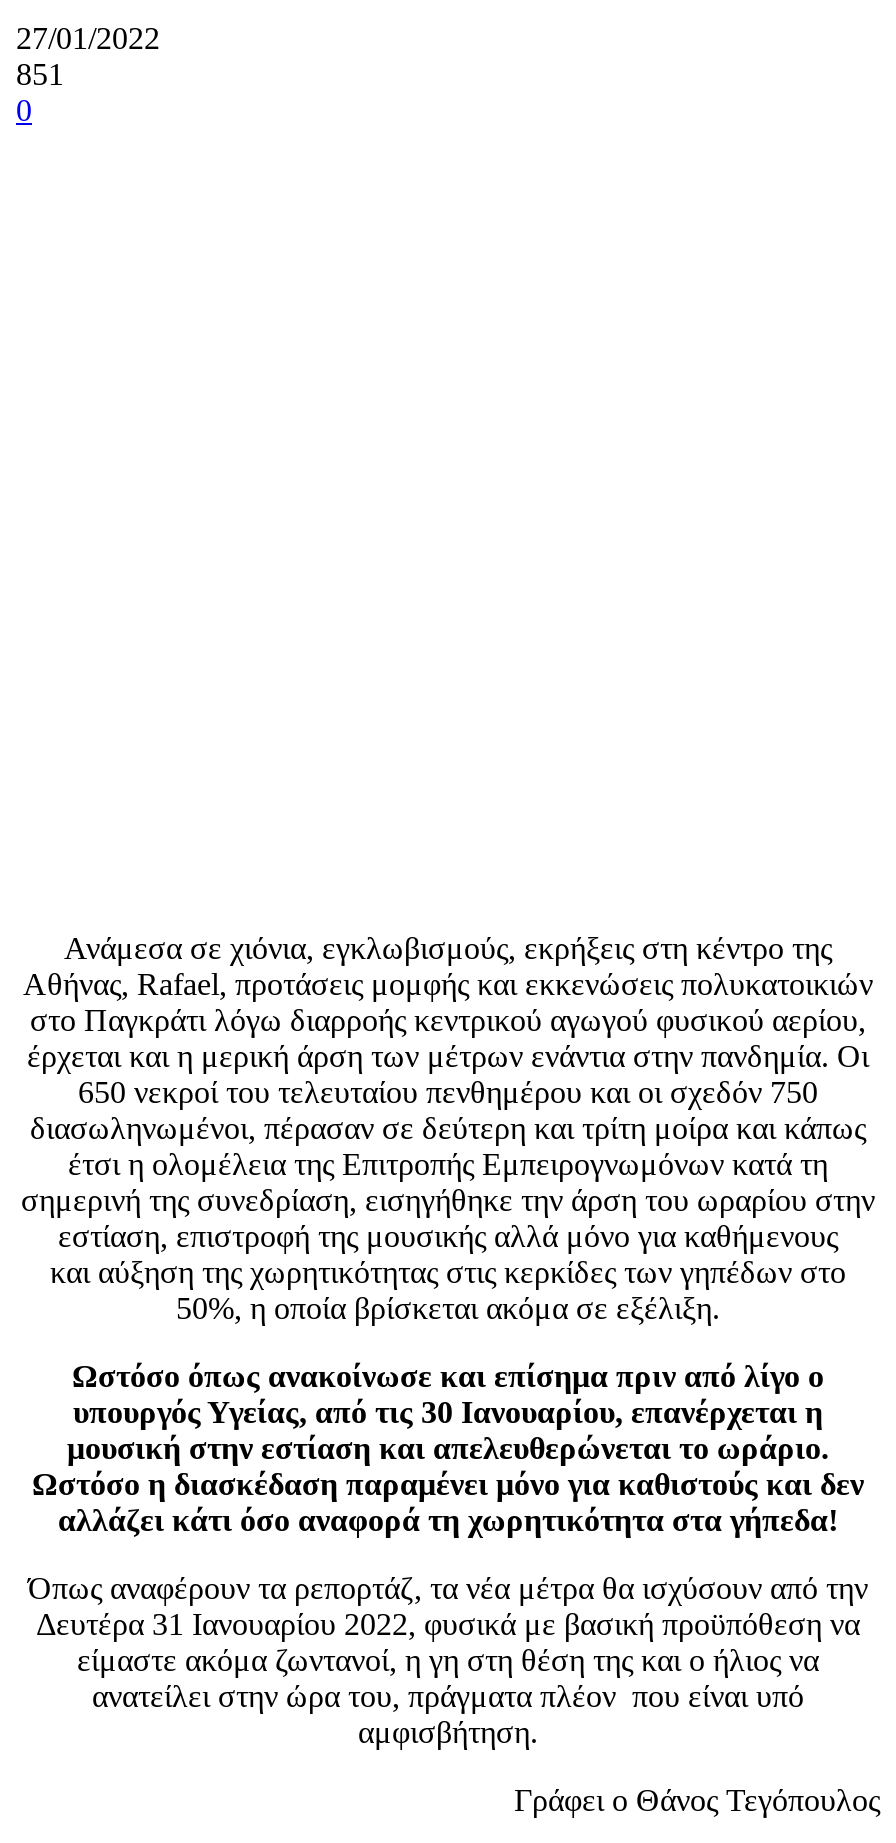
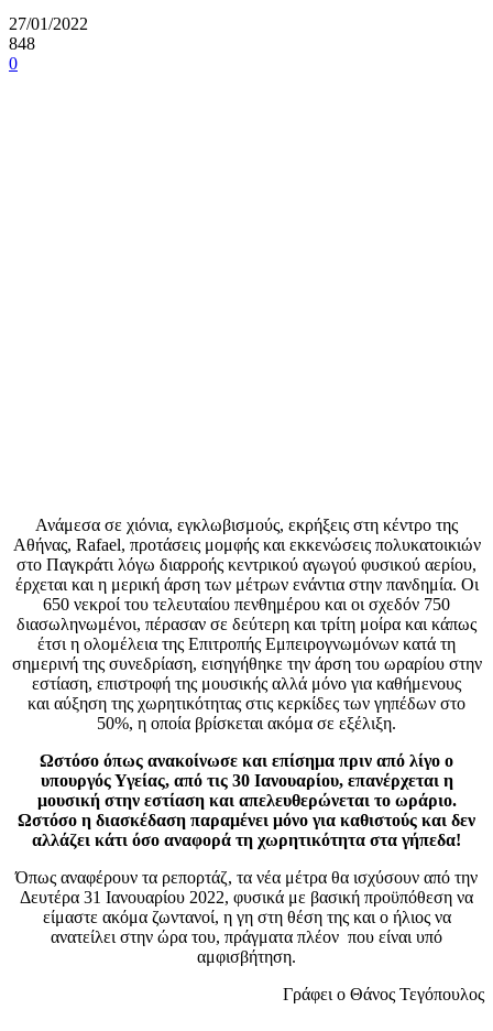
- 851
+ 848
